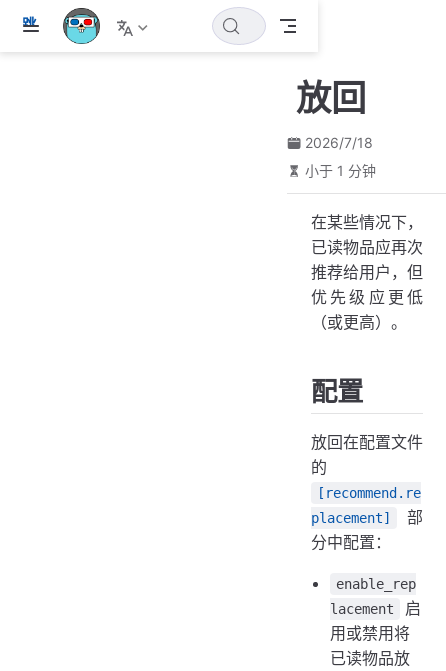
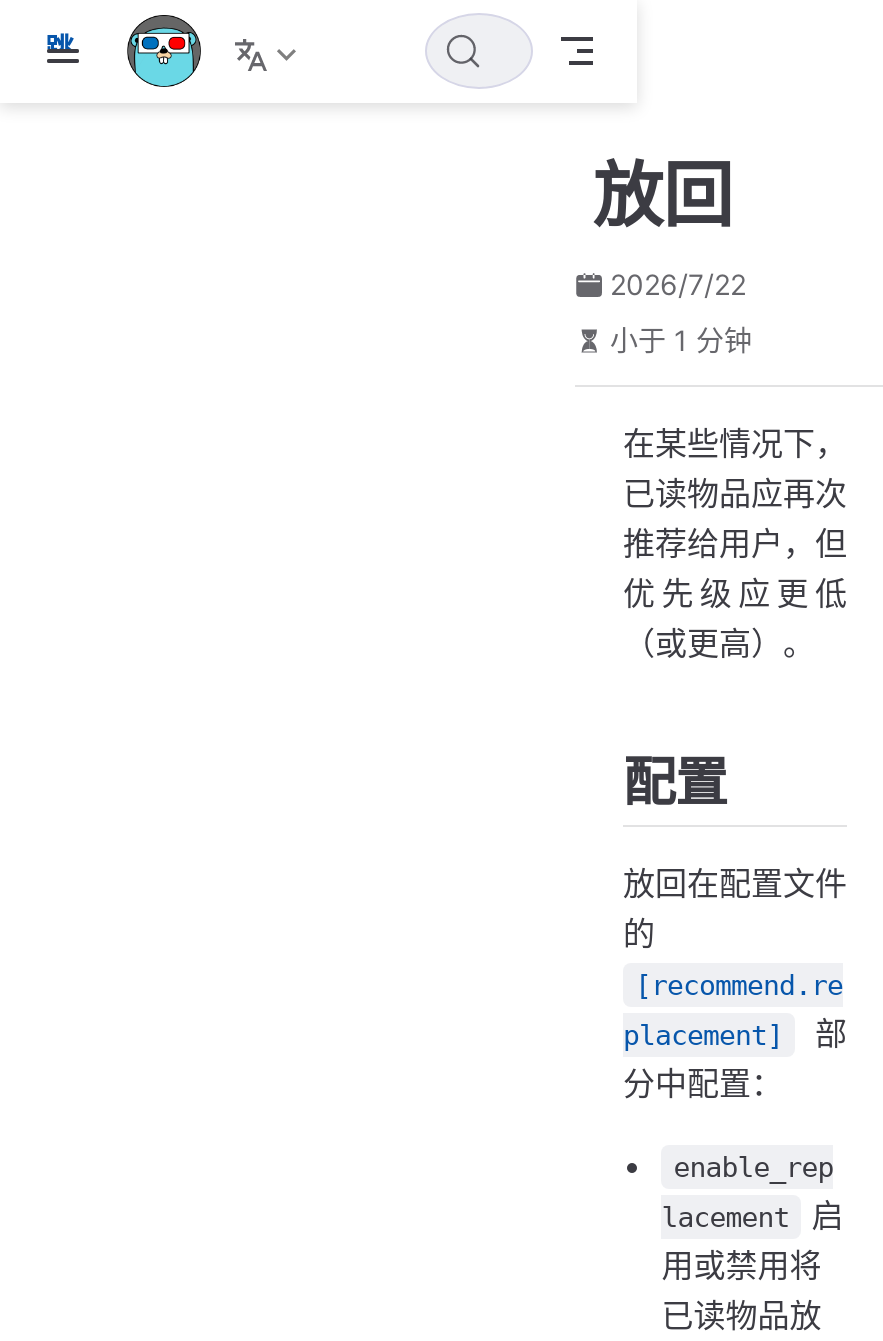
- 2026/7/18
+ 2026/7/22
